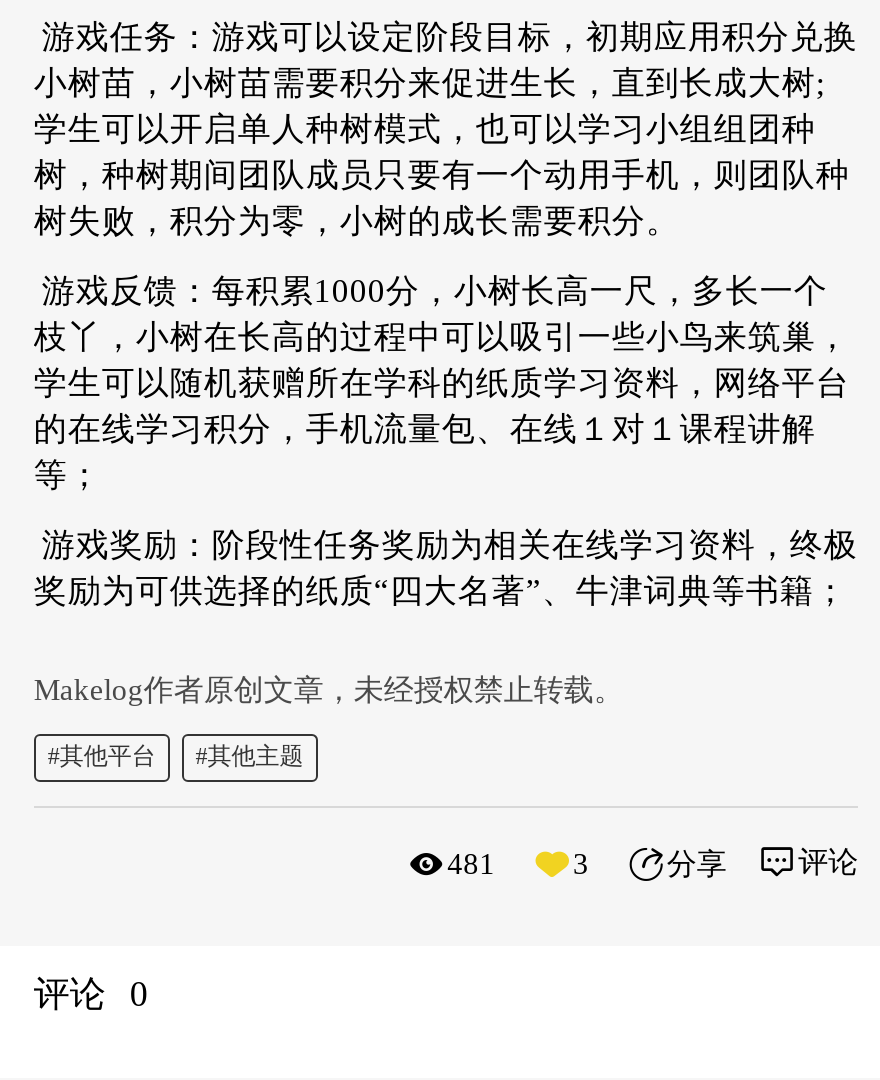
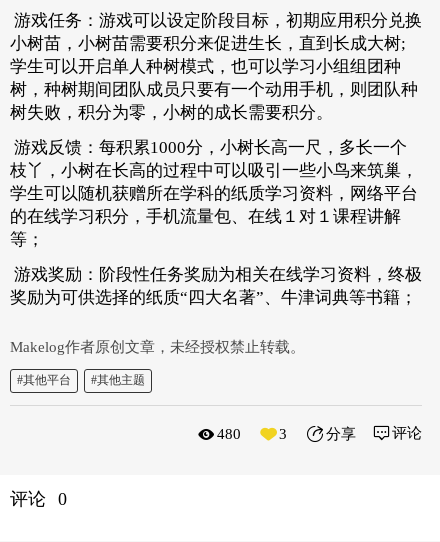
- 481
+ 480
